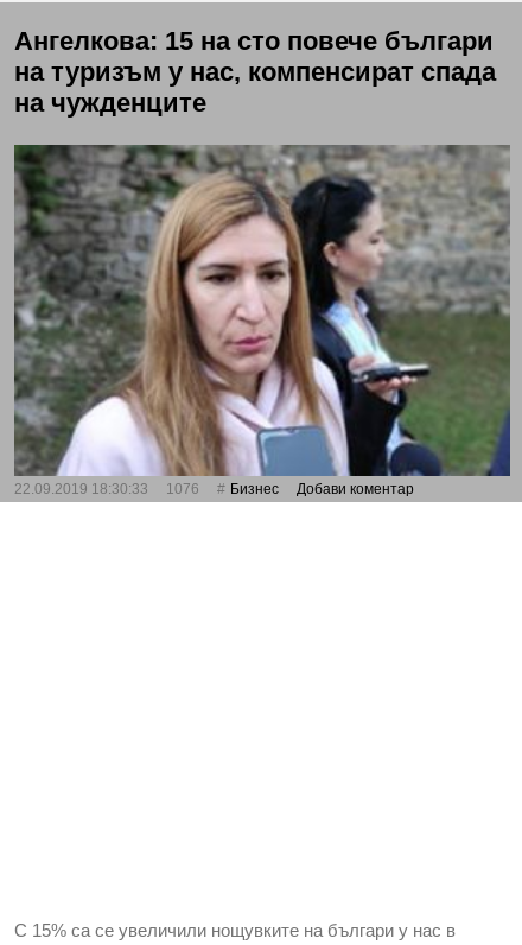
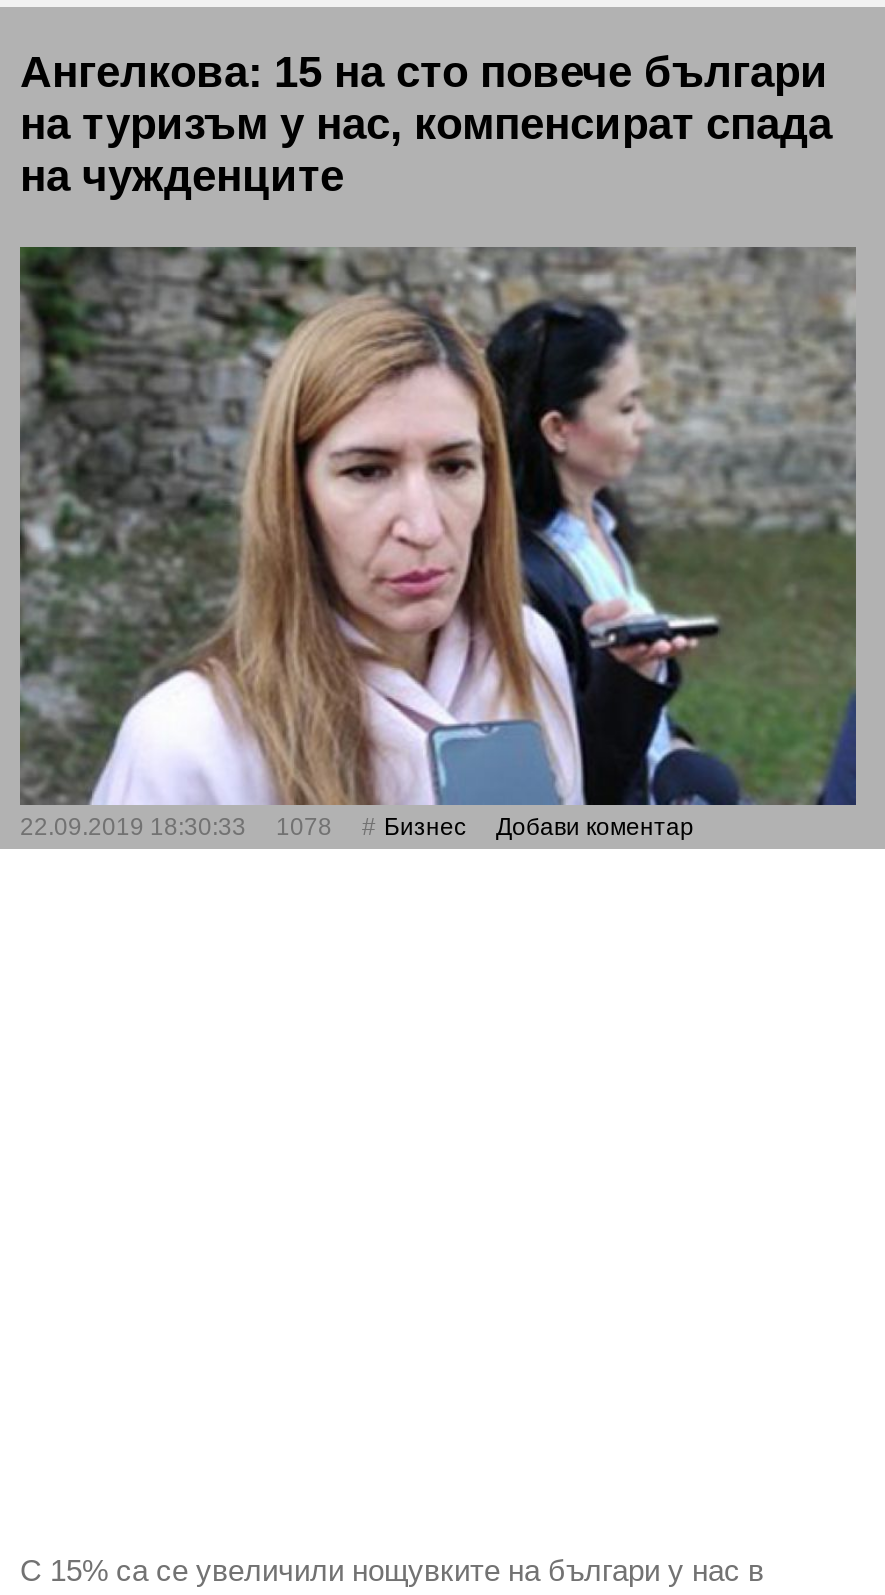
- 22.09.2019 18:30:33 1076 Бизнес Добави коментар
+ 22.09.2019 18:30:33 1078 Бизнес Добави коментар
